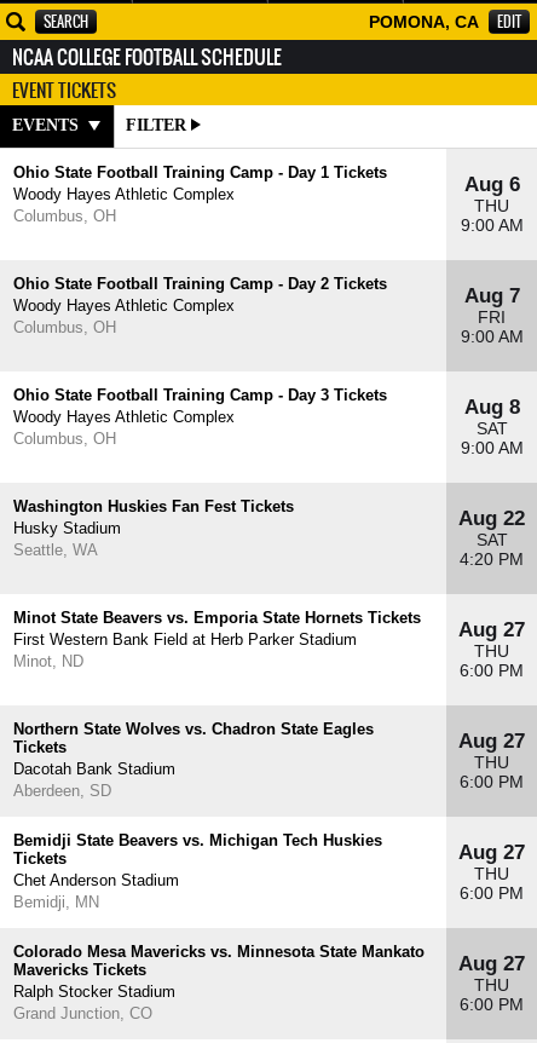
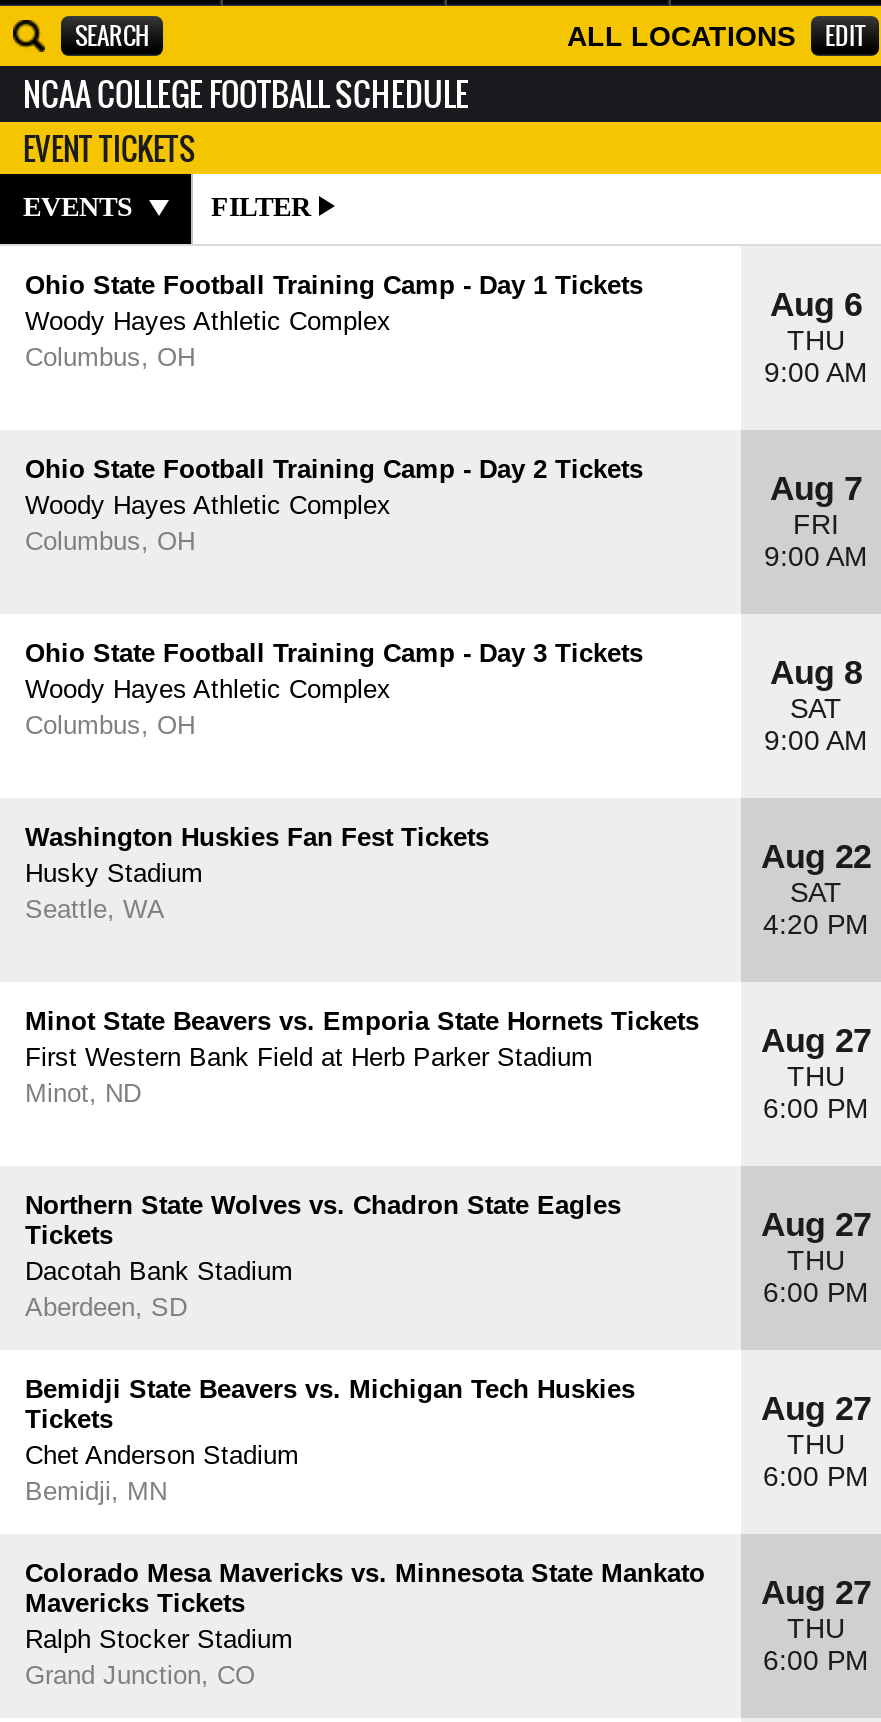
- POMONA, CA
+ ALL LOCATIONS
